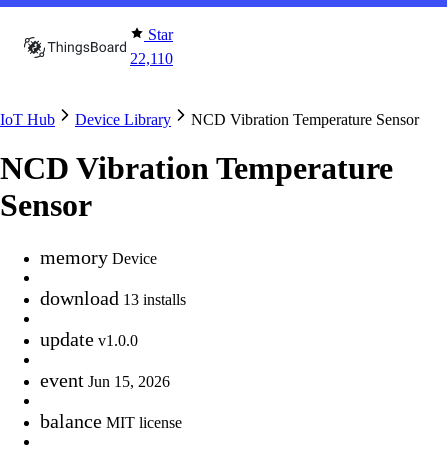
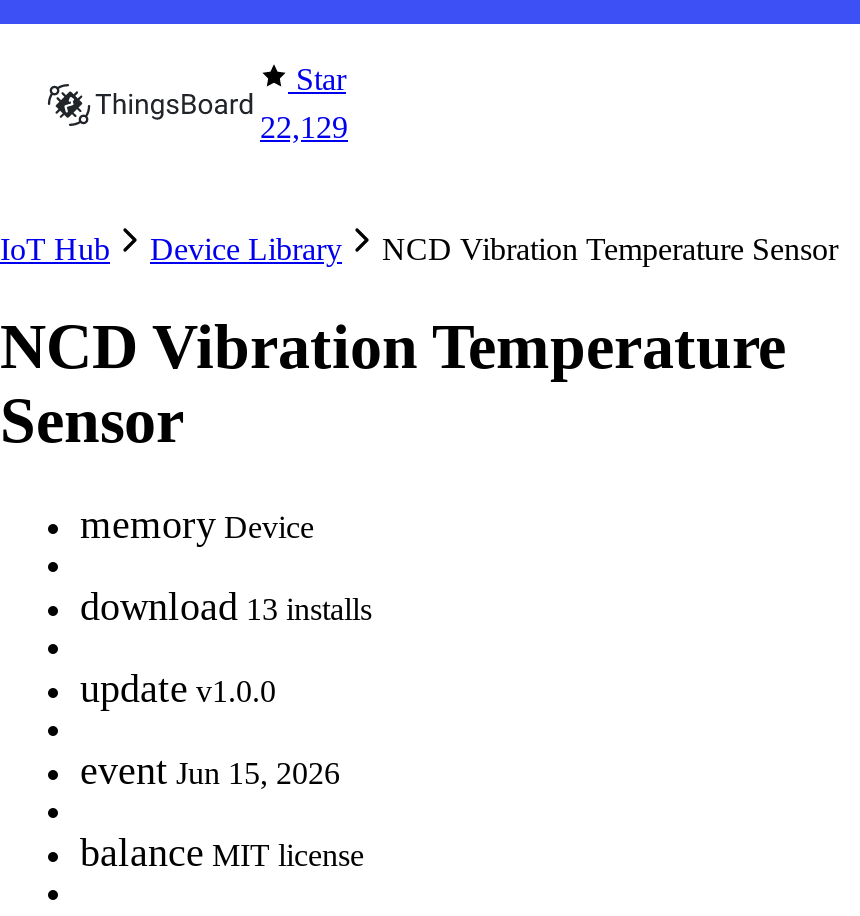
- 22,110
+ 22,129
